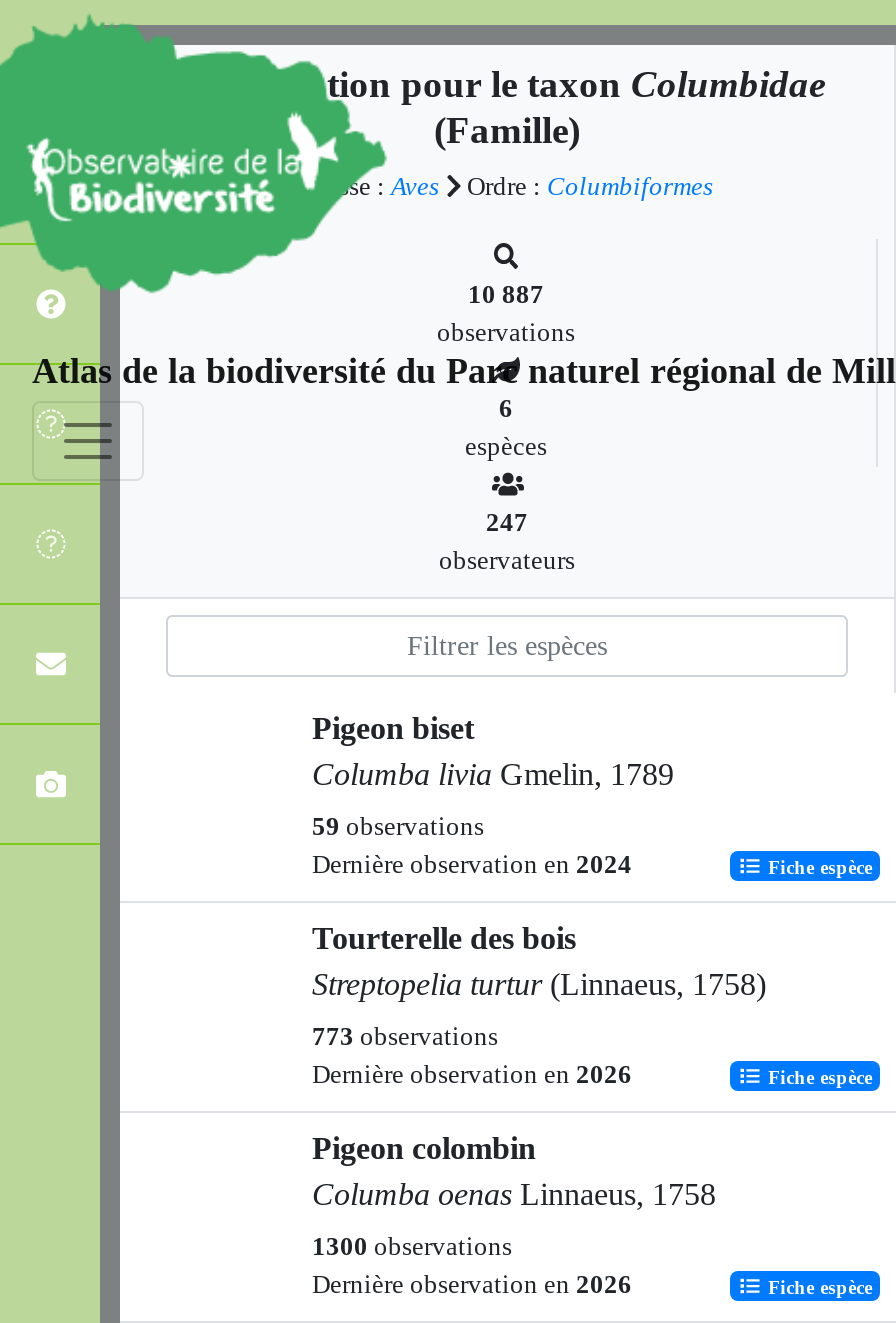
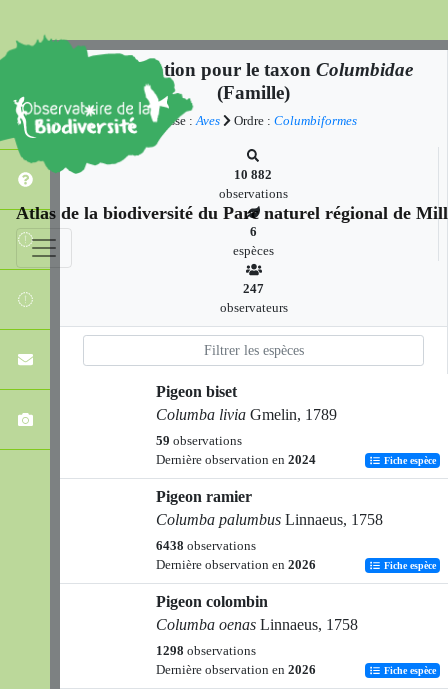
- 10 887
+ 10 882

- Tourterelle des bois
- Streptopelia turtur (Linnaeus, 1758)
+ Pigeon ramier
+ Columba palumbus Linnaeus, 1758

- 773 observations
+ 6438 observations

- 1300 observations
+ 1298 observations
